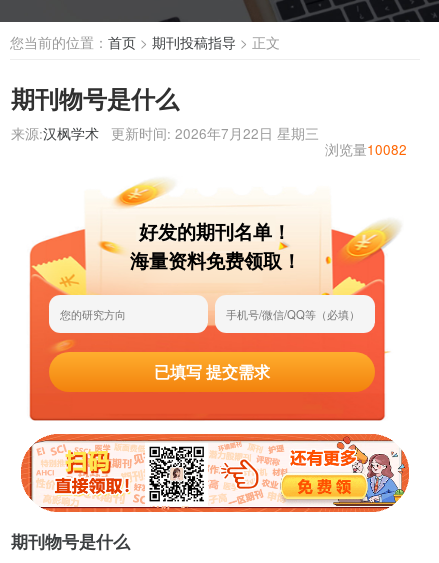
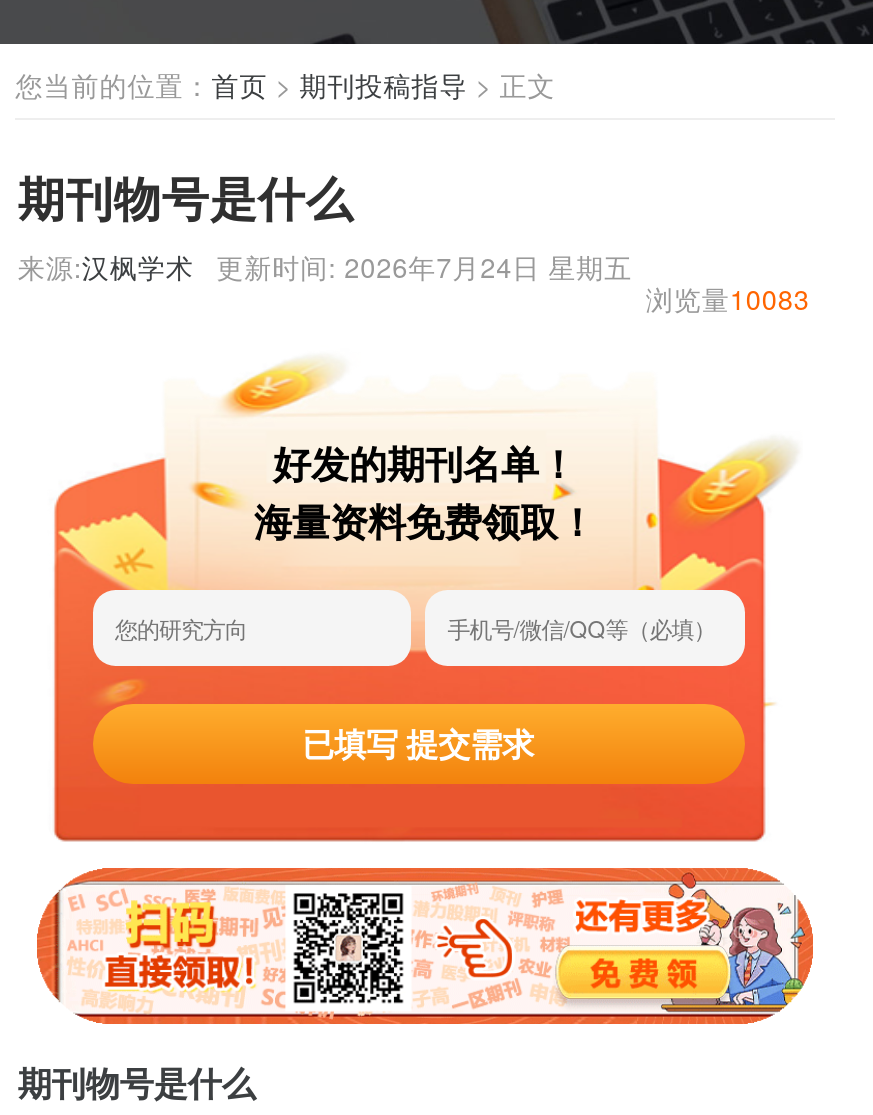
- 来源:汉枫学术 更新时间: 2026年7月22日 星期三
+ 来源:汉枫学术 更新时间: 2026年7月24日 星期五

- 浏览量10082
+ 浏览量10083
